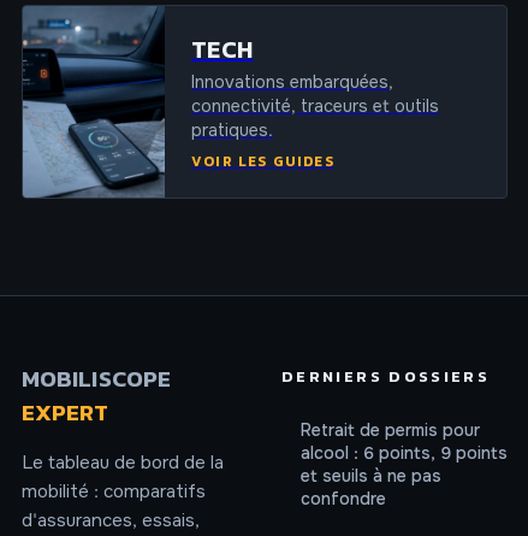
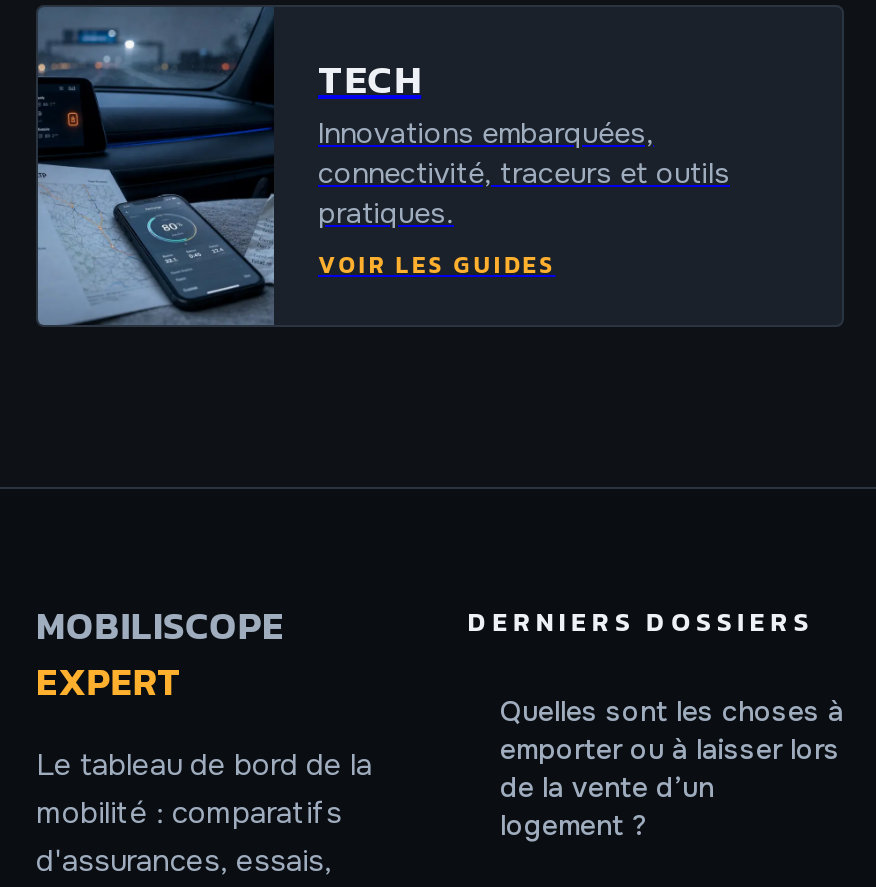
- Retrait de permis pour
- alcool : 6 points, 9 points
- et seuils à ne pas
- confondre
+ Quelles sont les choses à
+ emporter ou à laisser lors
+ de la vente d’un
+ logement ?
